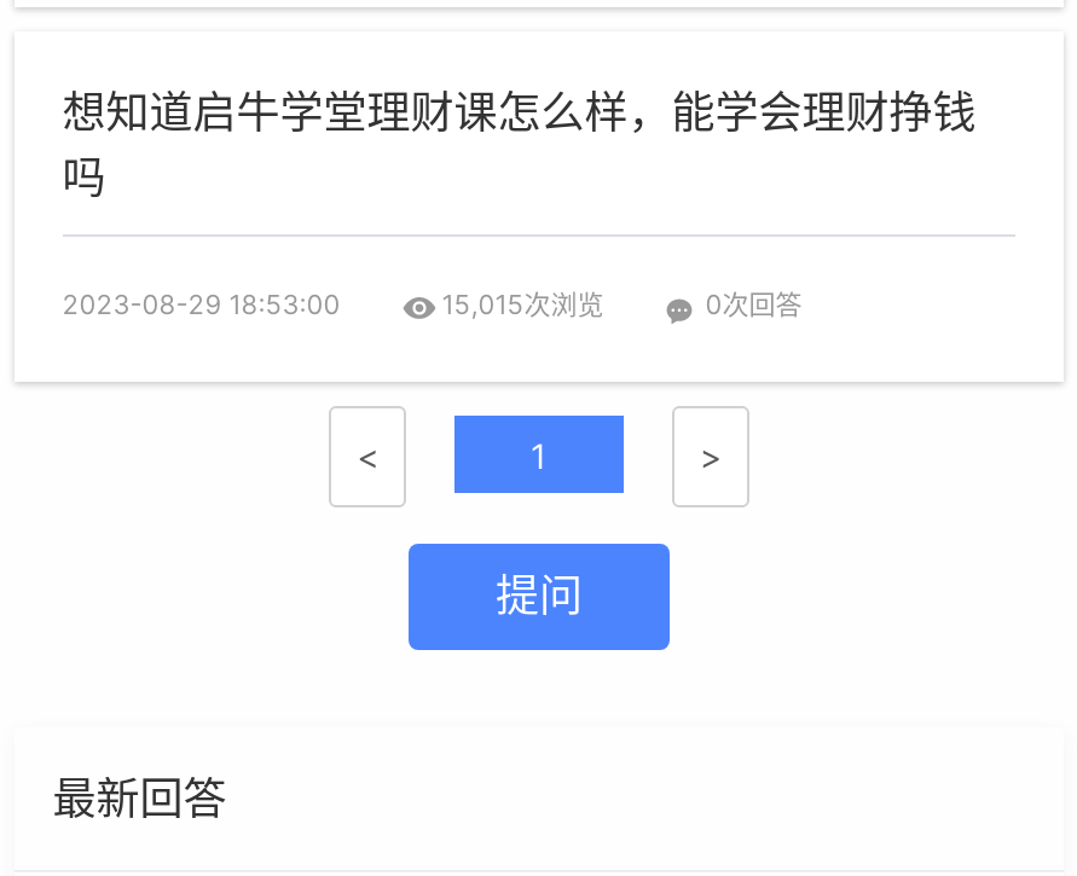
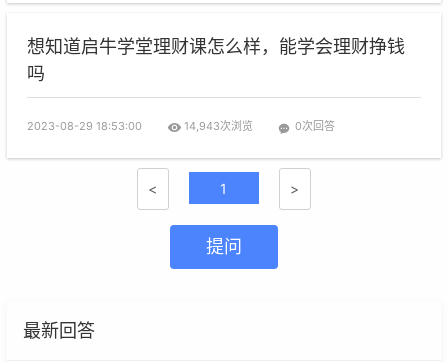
- 15,015次浏览
+ 14,943次浏览
